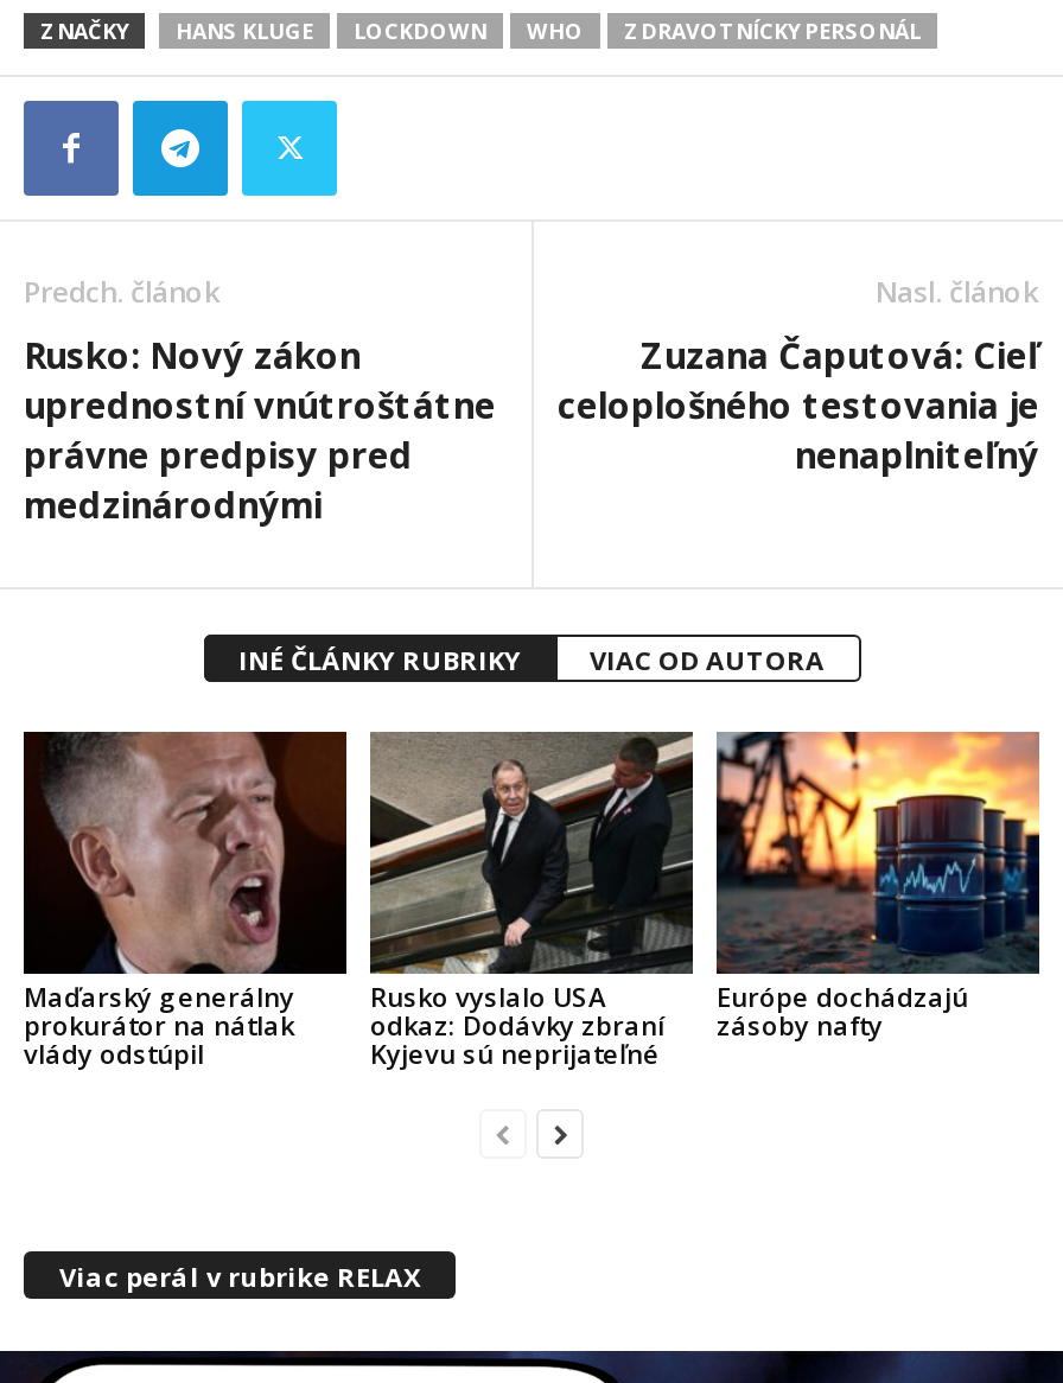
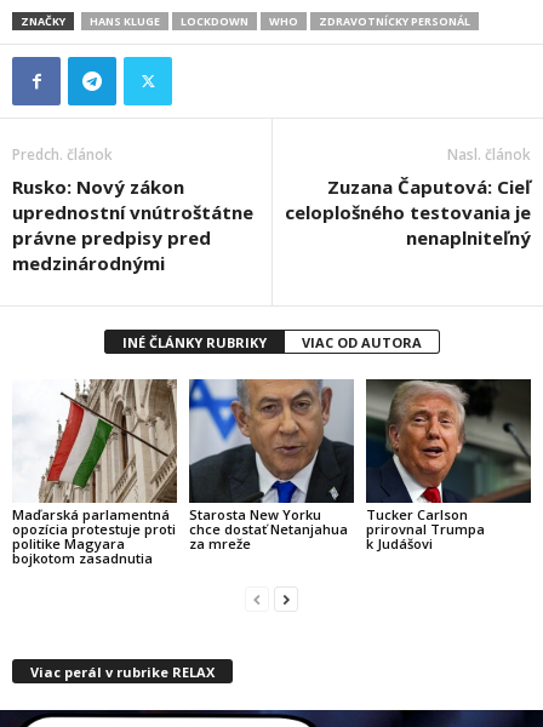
- [image]
- Maďarský generálny
- prokurátor na nátlak
- vlády odstúpil
+ [image]
+ Maďarská parlamentná
+ opozícia protestuje proti
+ politike Magyara
+ bojkotom zasadnutia

- [image]
- Rusko vyslalo USA
- odkaz: Dodávky zbraní
- Kyjevu sú neprijateľné
+ [image]
+ Starosta New Yorku
+ chce dostať Netanjahua
+ za mreže

- [image]
- Európe dochádzajú
- zásoby nafty
+ [image]
+ Tucker Carlson
+ prirovnal Trumpa
+ k Judášovi
